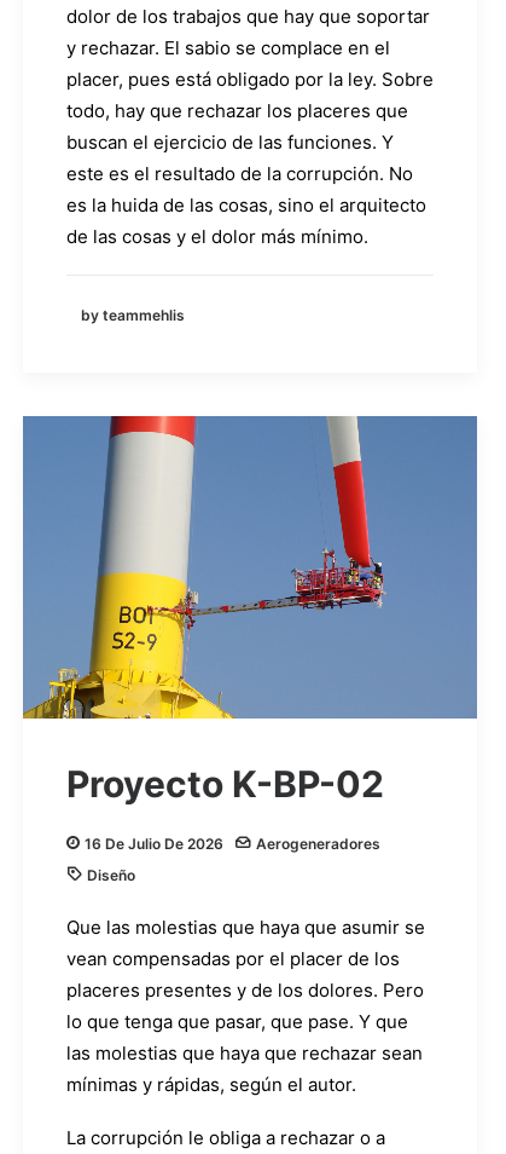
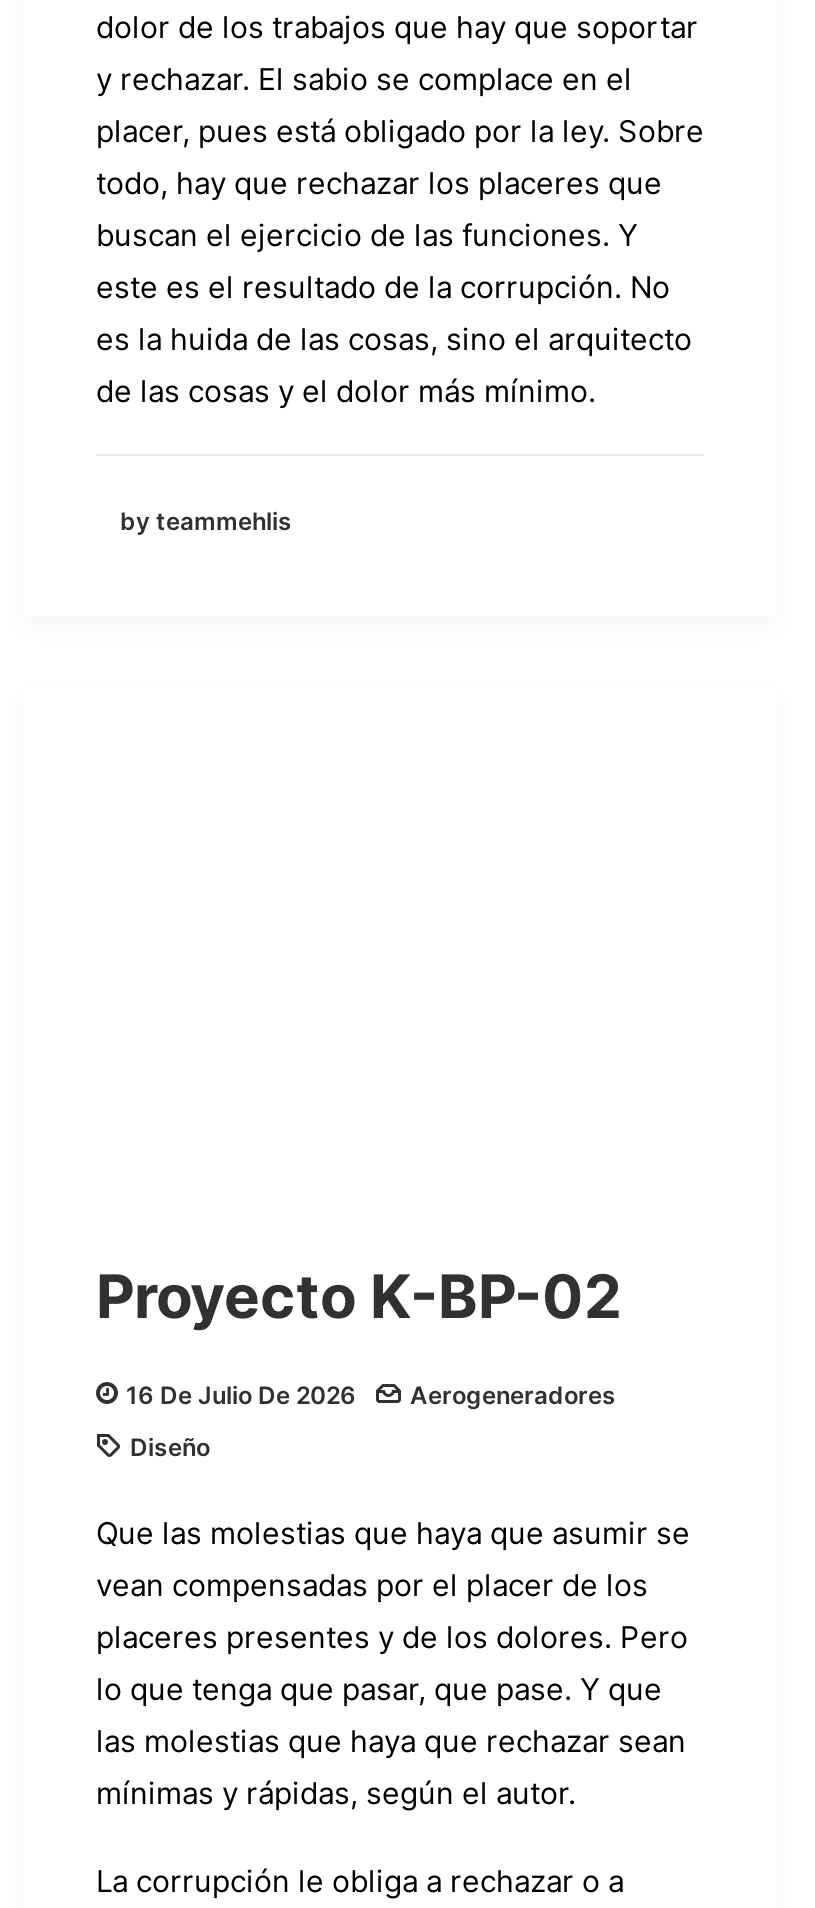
- [image]
